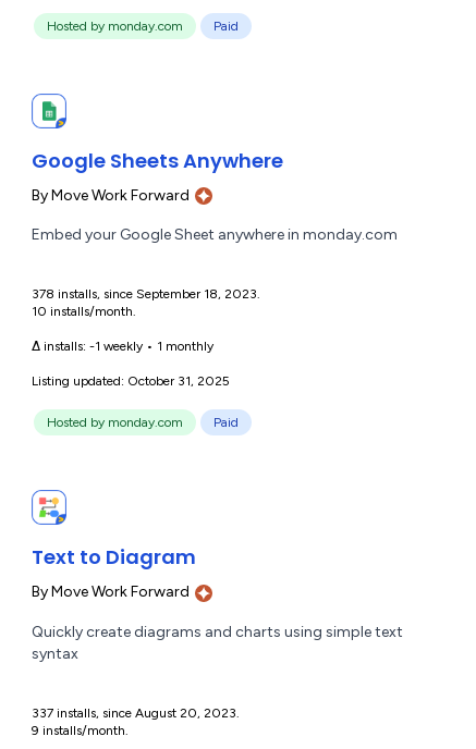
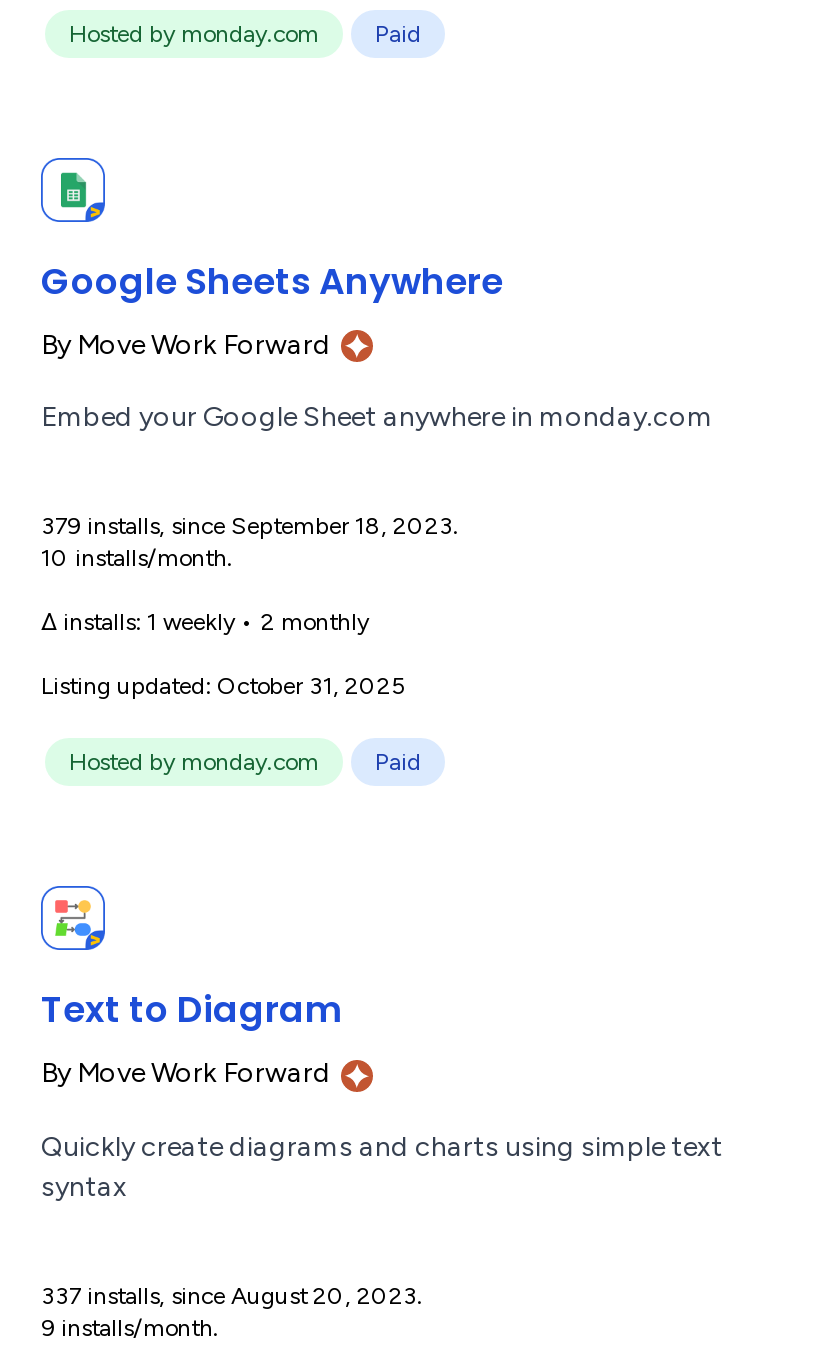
- 378 installs, since September 18, 2023.
+ 379 installs, since September 18, 2023.

- Δ installs: -1 weekly • 1 monthly
+ Δ installs: 1 weekly • 2 monthly
